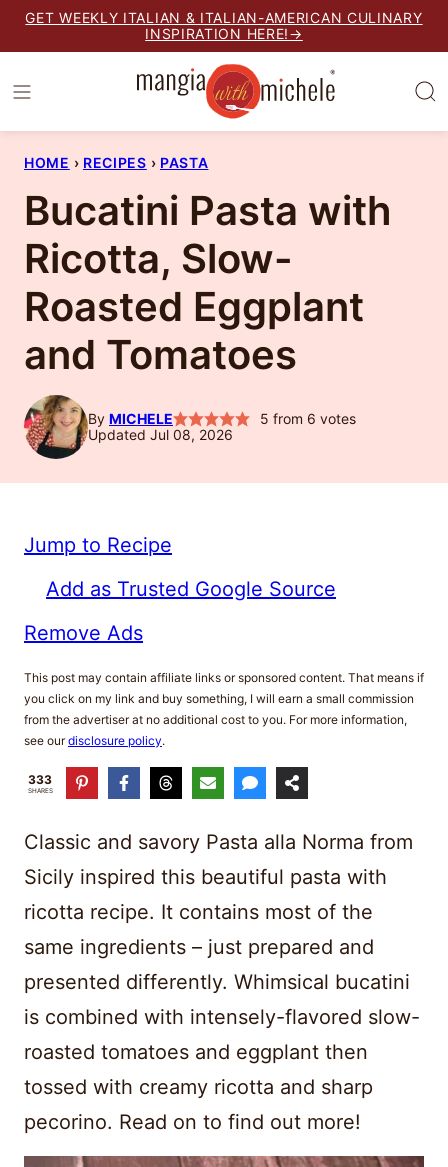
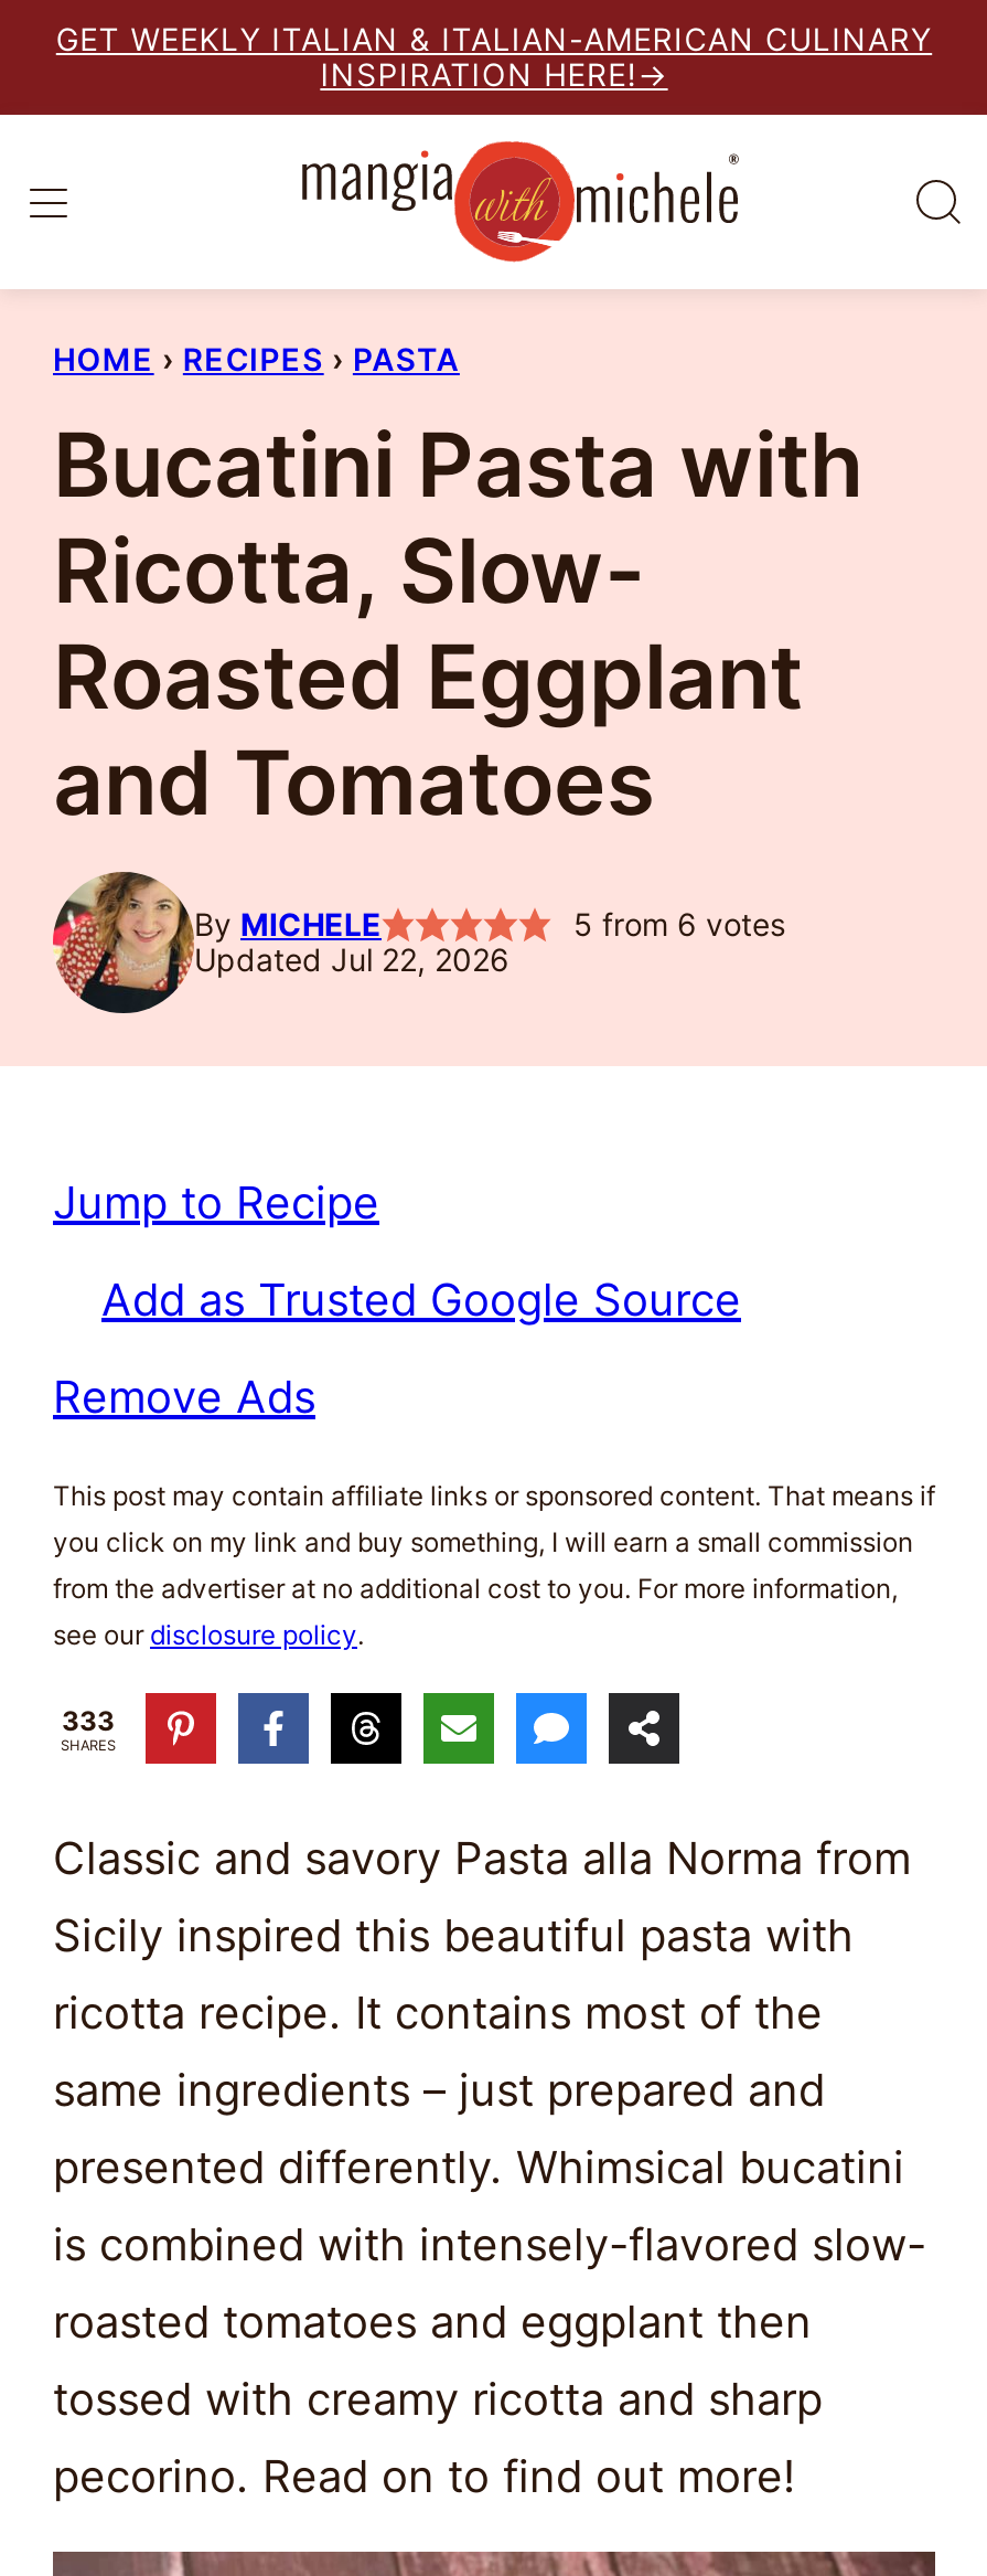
- Updated Jul 08, 2026
+ Updated Jul 22, 2026
